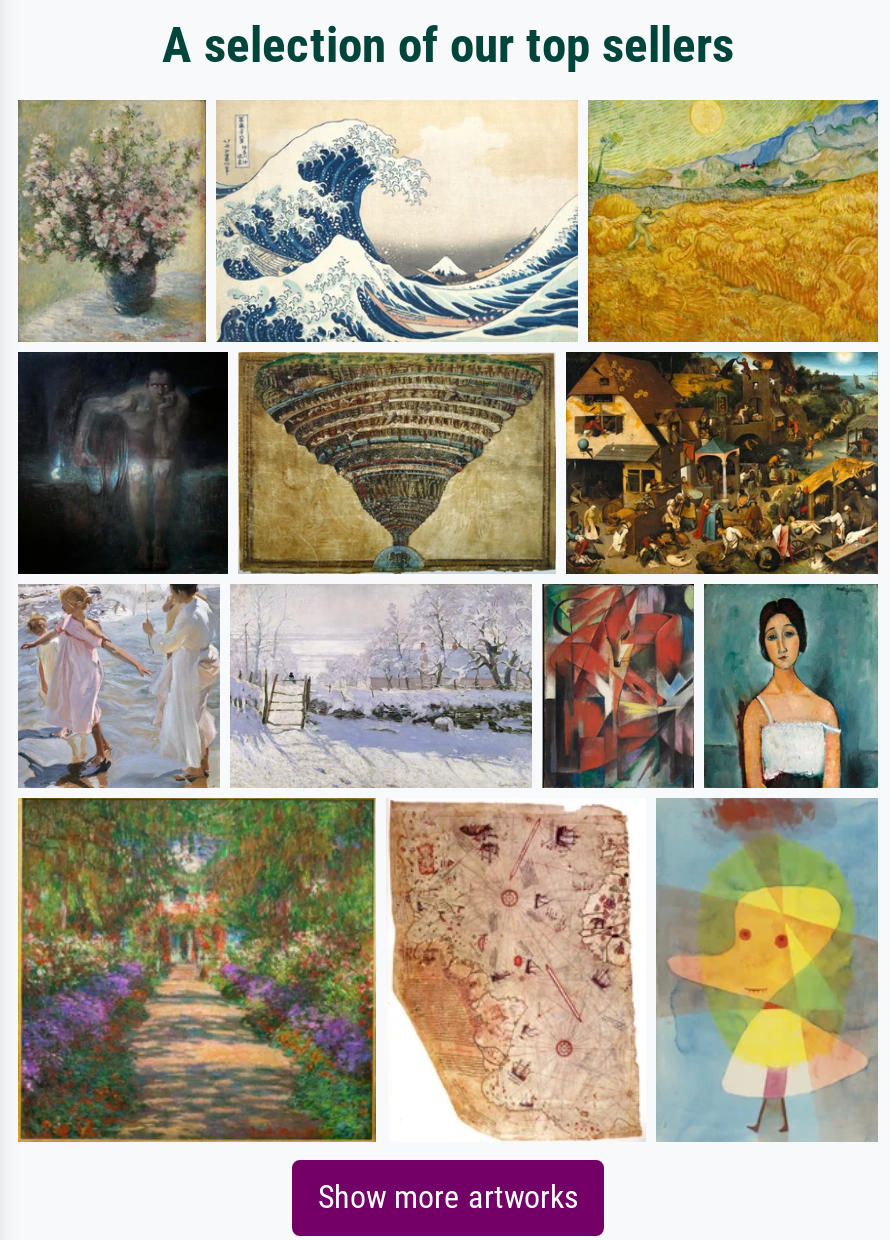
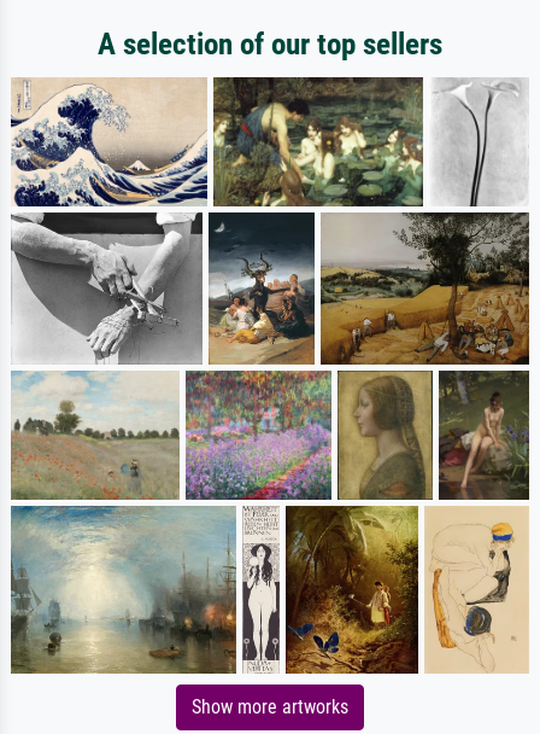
- [image]
+ [image]
